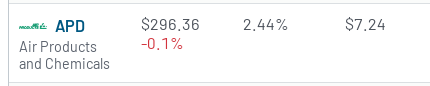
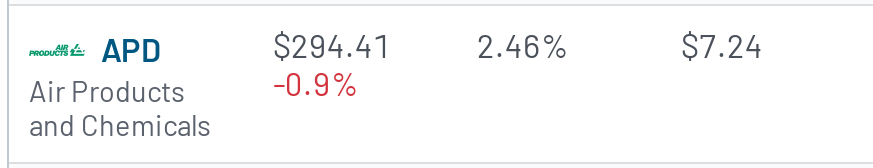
- $296.36
+ $294.41

- 2.44%
+ 2.46%

- -0.1%
+ -0.9%
